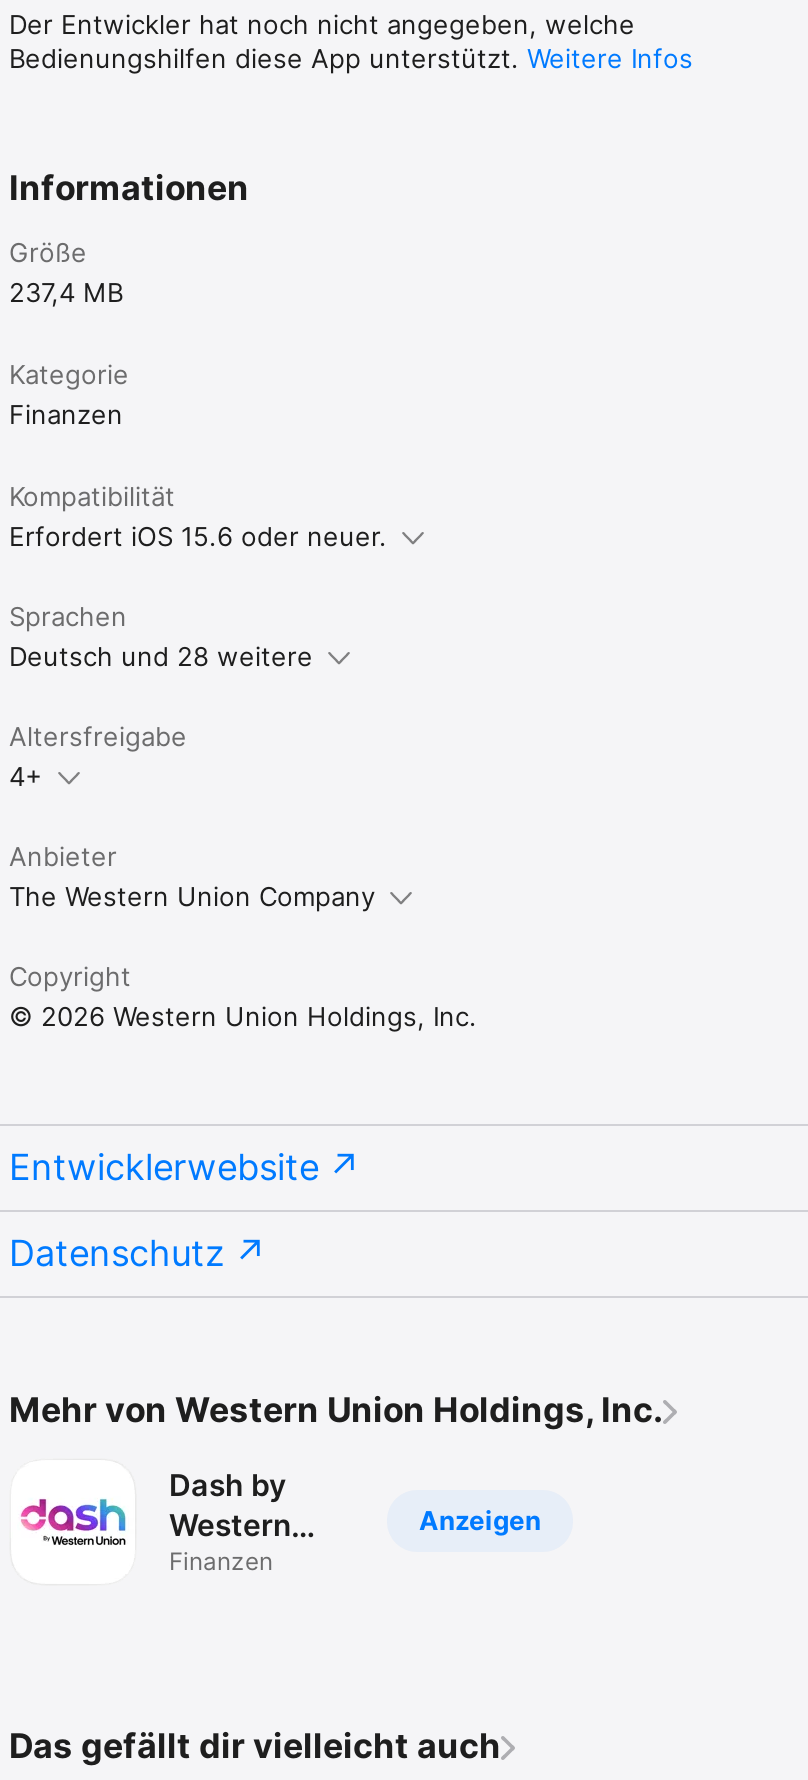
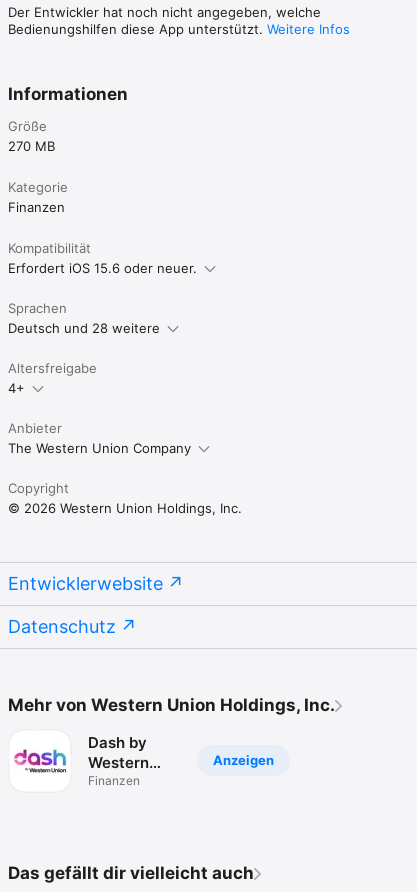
- 237,4 MB
+ 270 MB
